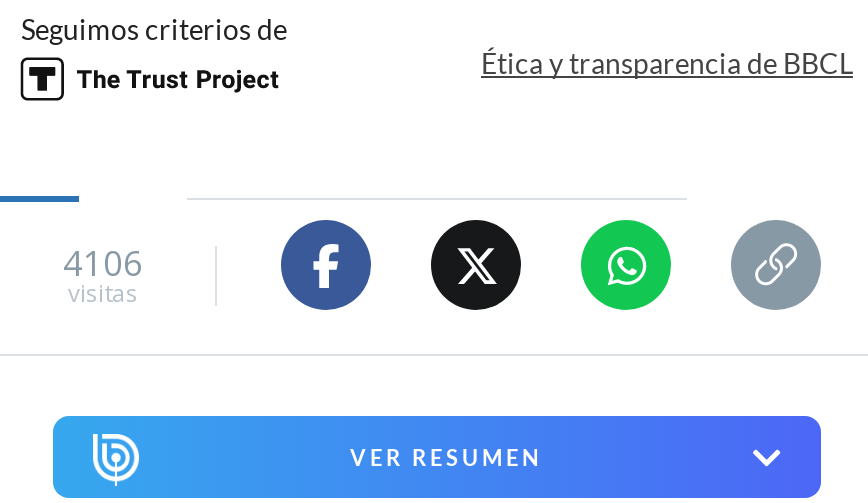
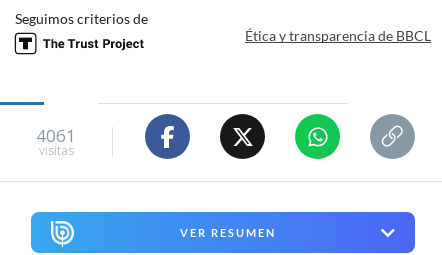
- 4106
+ 4061
